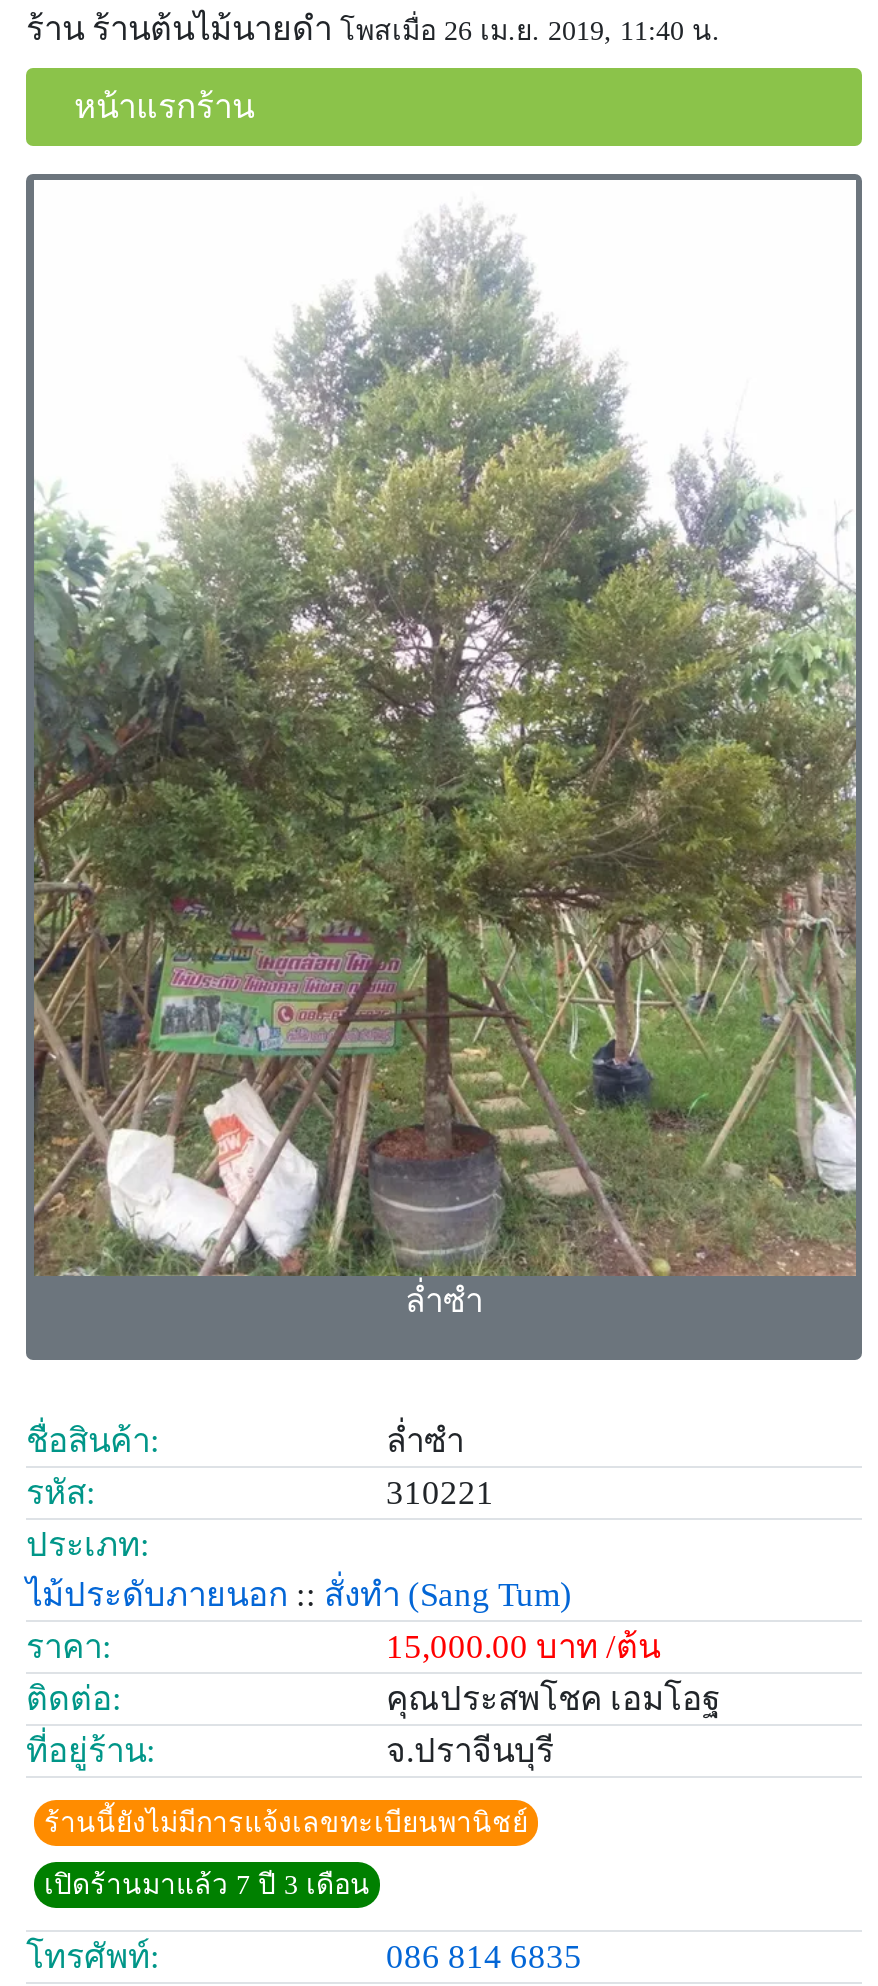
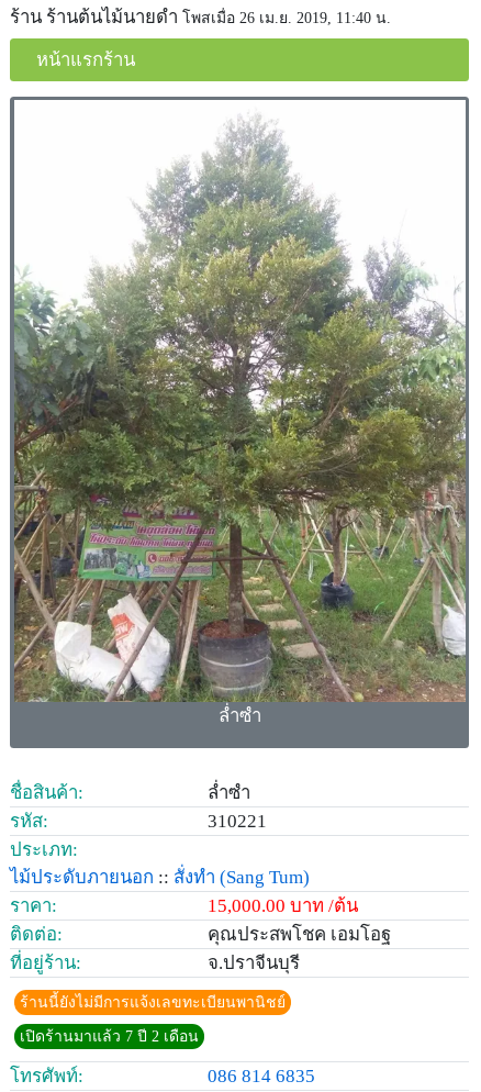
- เปิดร้านมาแล้ว 7 ปี 3 เดือน
+ เปิดร้านมาแล้ว 7 ปี 2 เดือน
